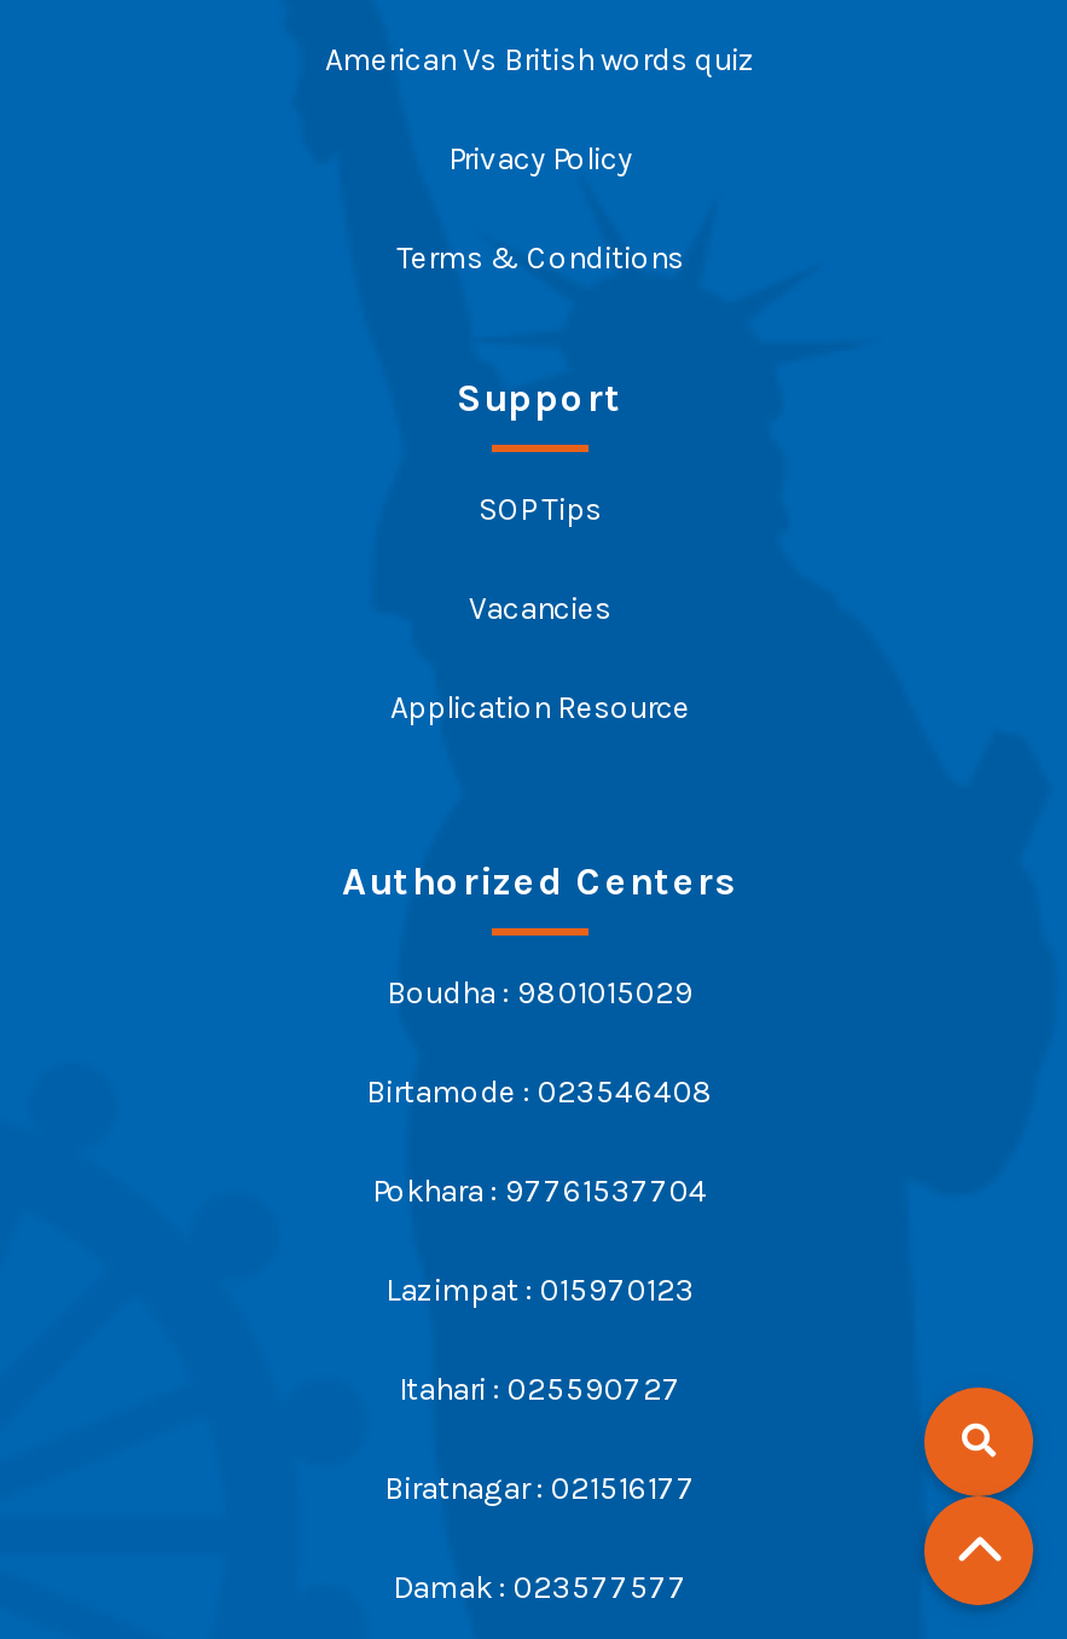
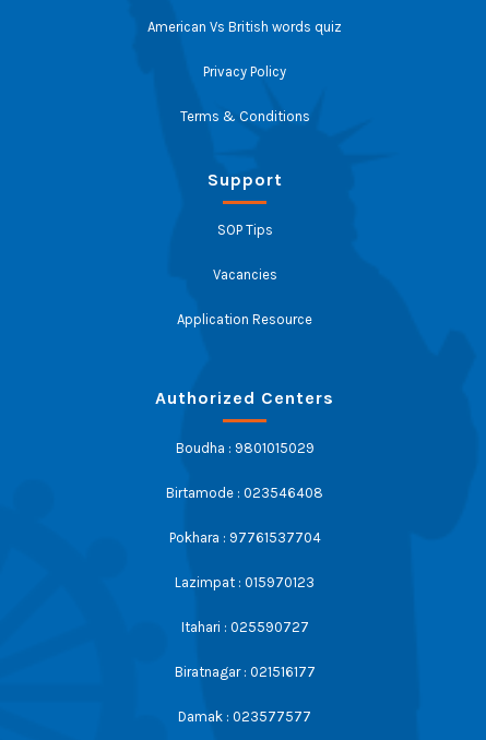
- [image]
